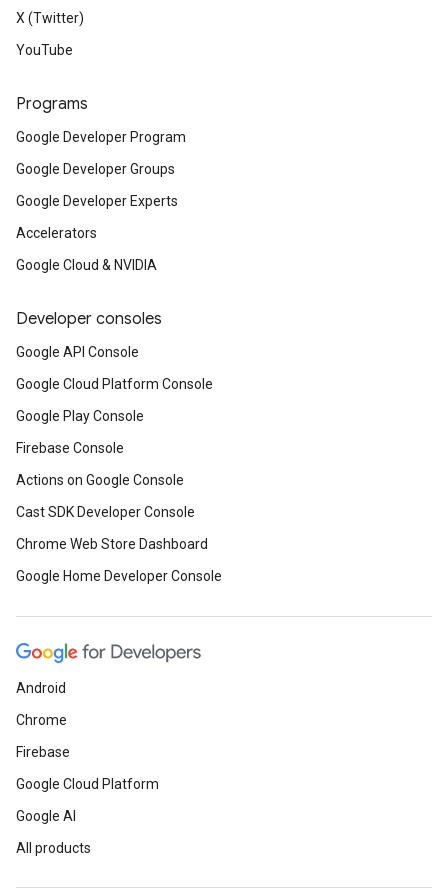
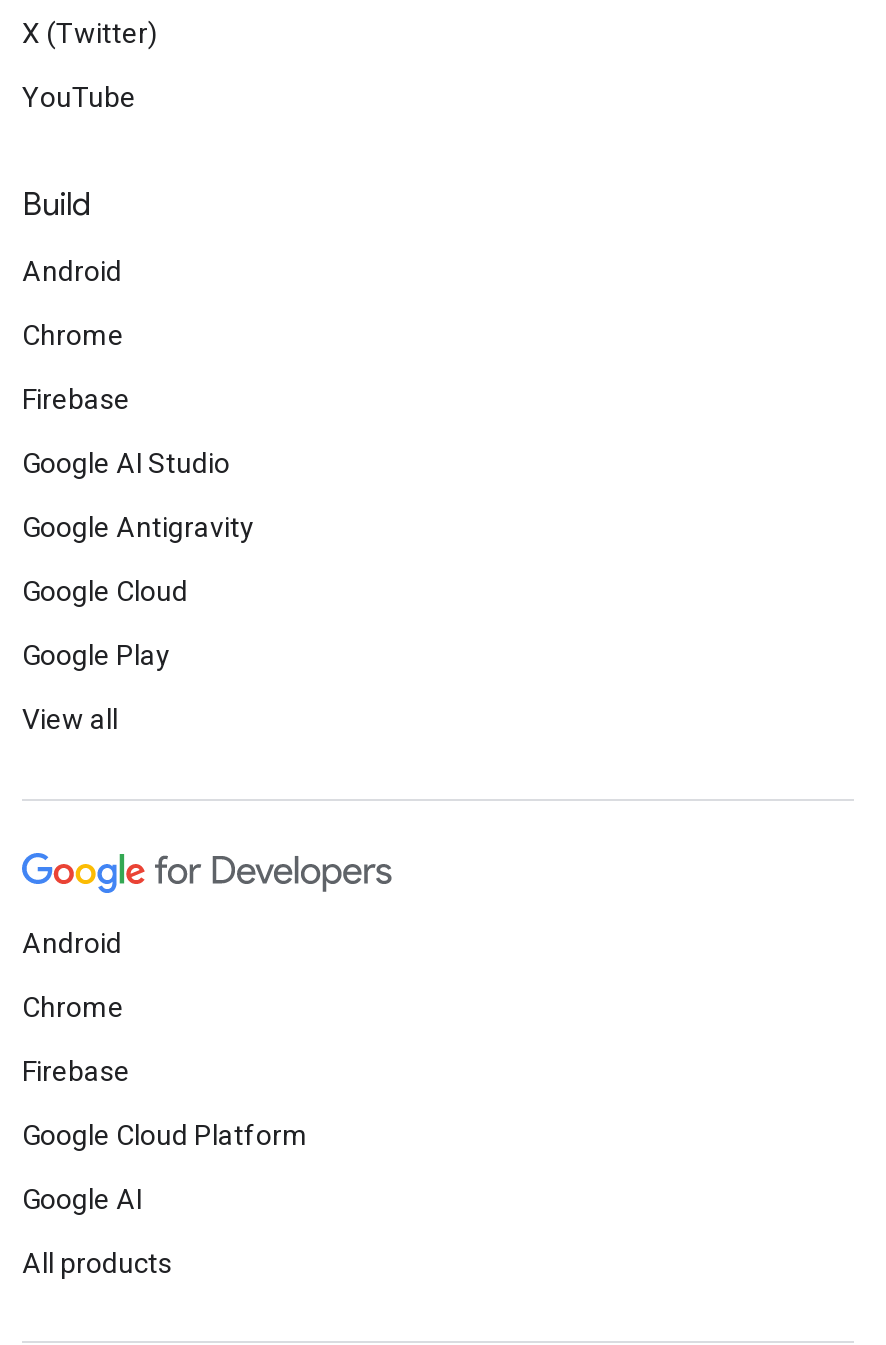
- Programs
- Google Developer Program
- Google Developer Groups
- Google Developer Experts
- Accelerators
- Google Cloud & NVIDIA
- Developer consoles
- Google API Console
- Google Cloud Platform Console
- Google Play Console
- Firebase Console
- Actions on Google Console
- Cast SDK Developer Console
- Chrome Web Store Dashboard
- Google Home Developer Console
+ Build
+ Android
+ Chrome
+ Firebase
+ Google AI Studio
+ Google Antigravity
+ Google Cloud
+ Google Play
+ View all
